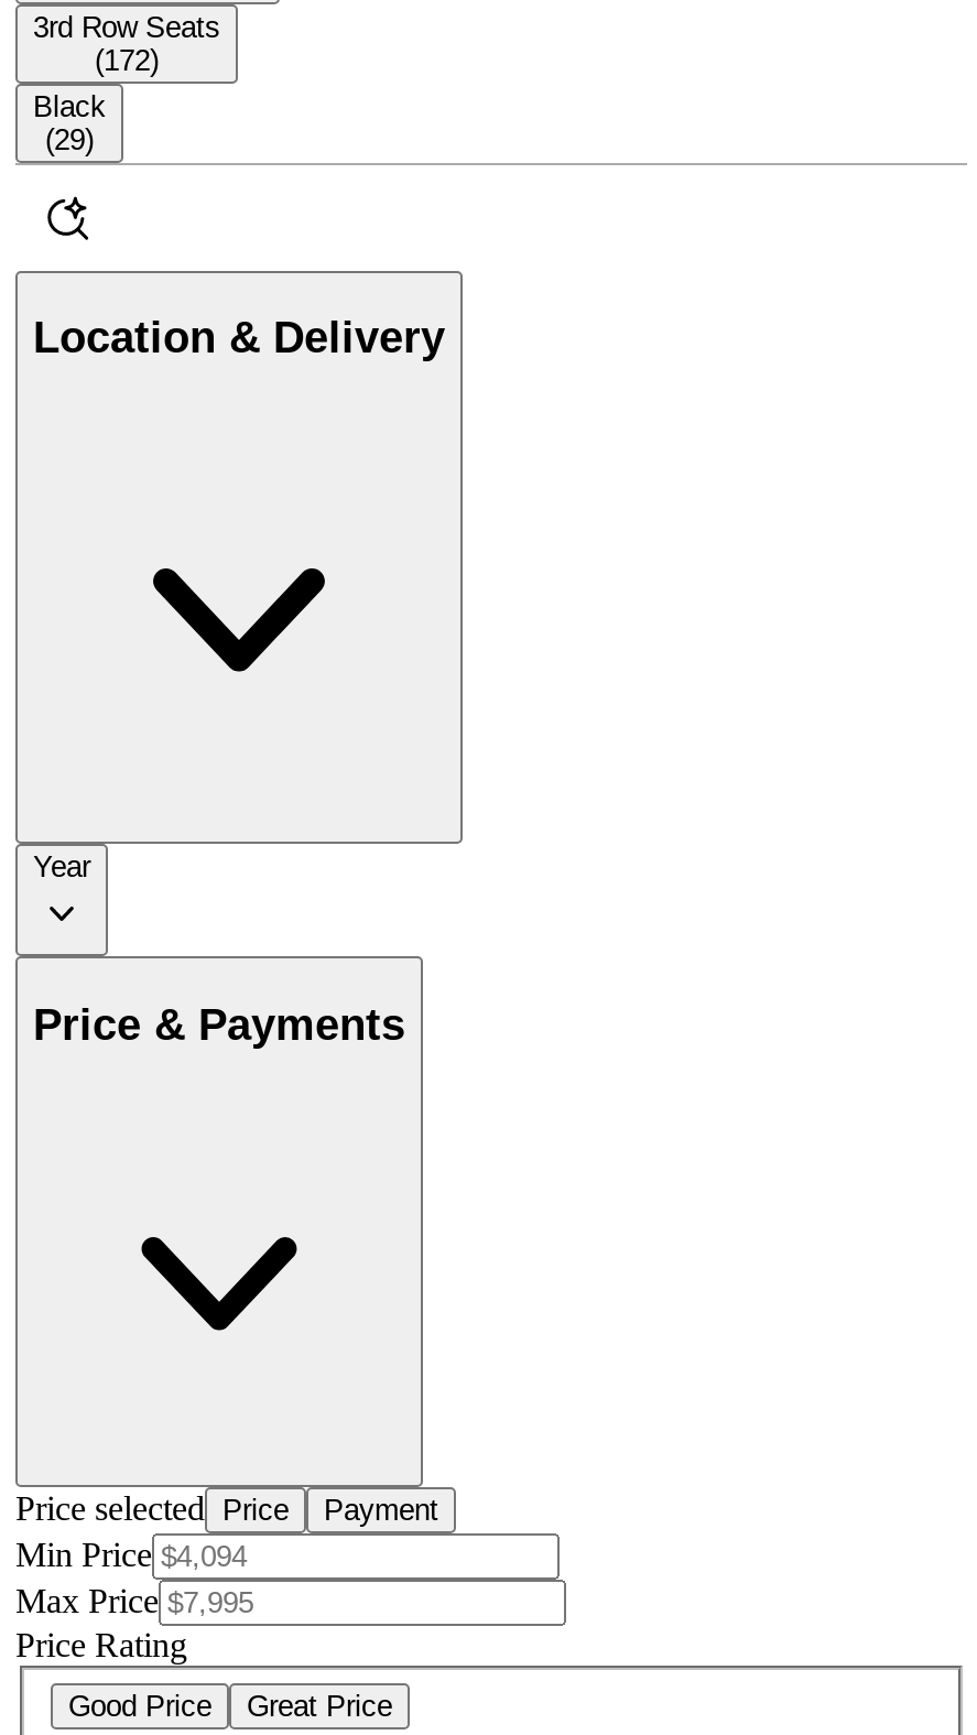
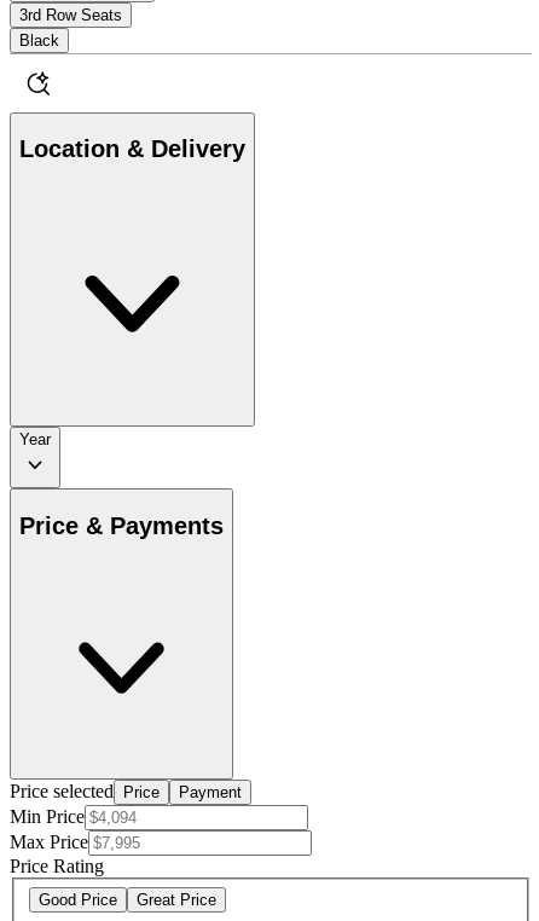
- (172)

- (29)
